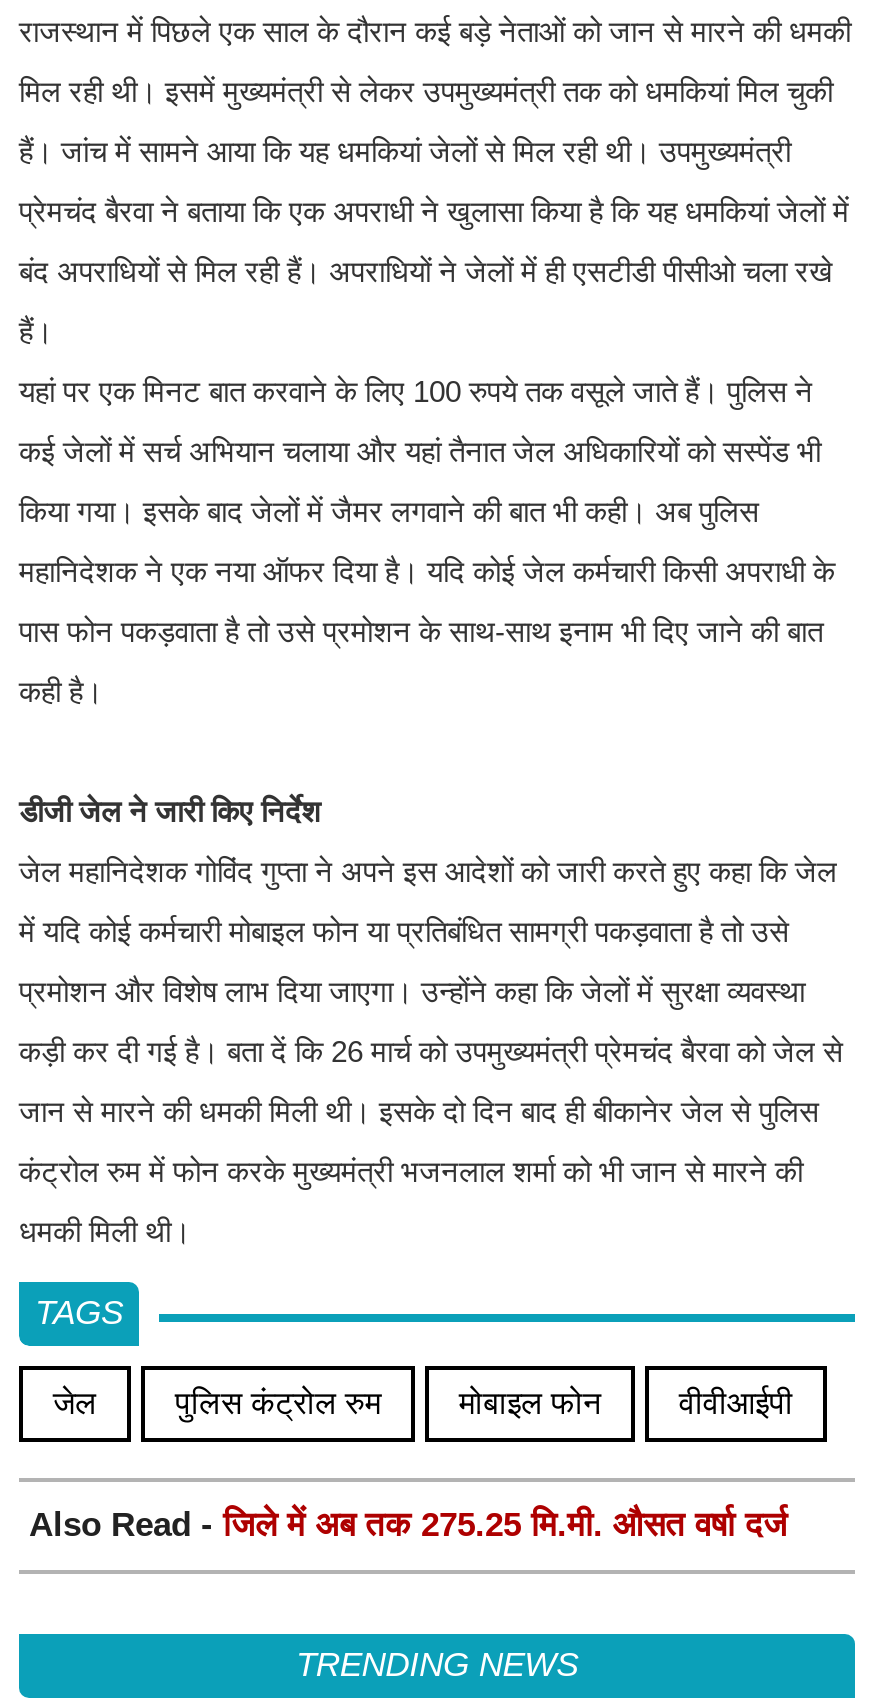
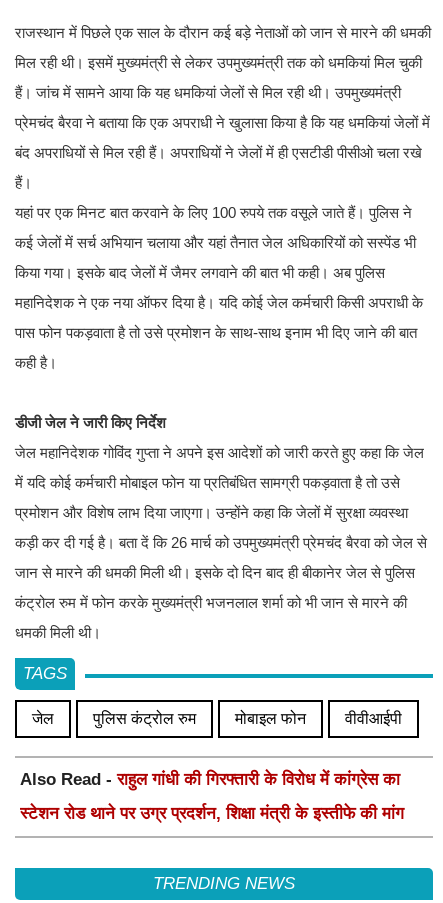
- Also Read - जिले में अब तक 275.25 मि.मी. औसत वर्षा दर्ज
+ Also Read - राहुल गांधी की गिरफ्तारी के विरोध में कांग्रेस का
+ स्टेशन रोड थाने पर उग्र प्रदर्शन, शिक्षा मंत्री के इस्तीफे की मांग
